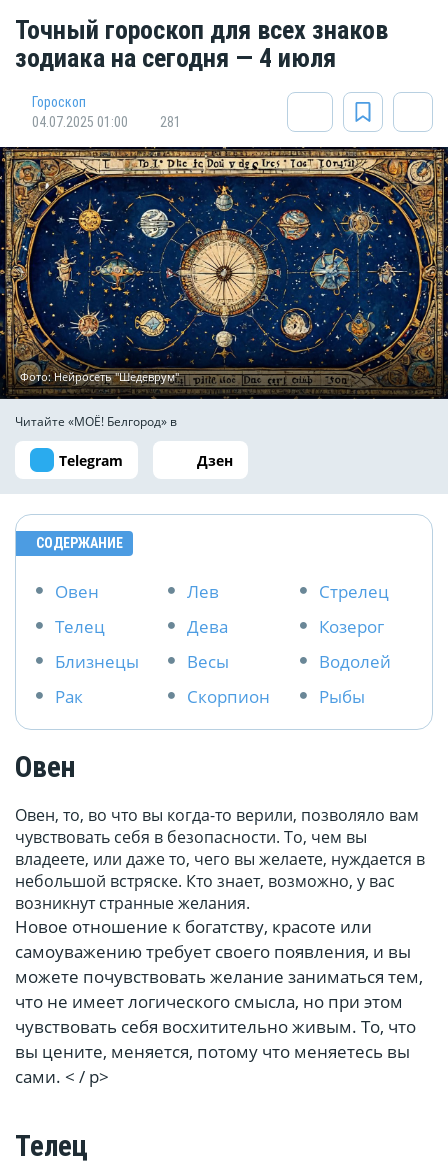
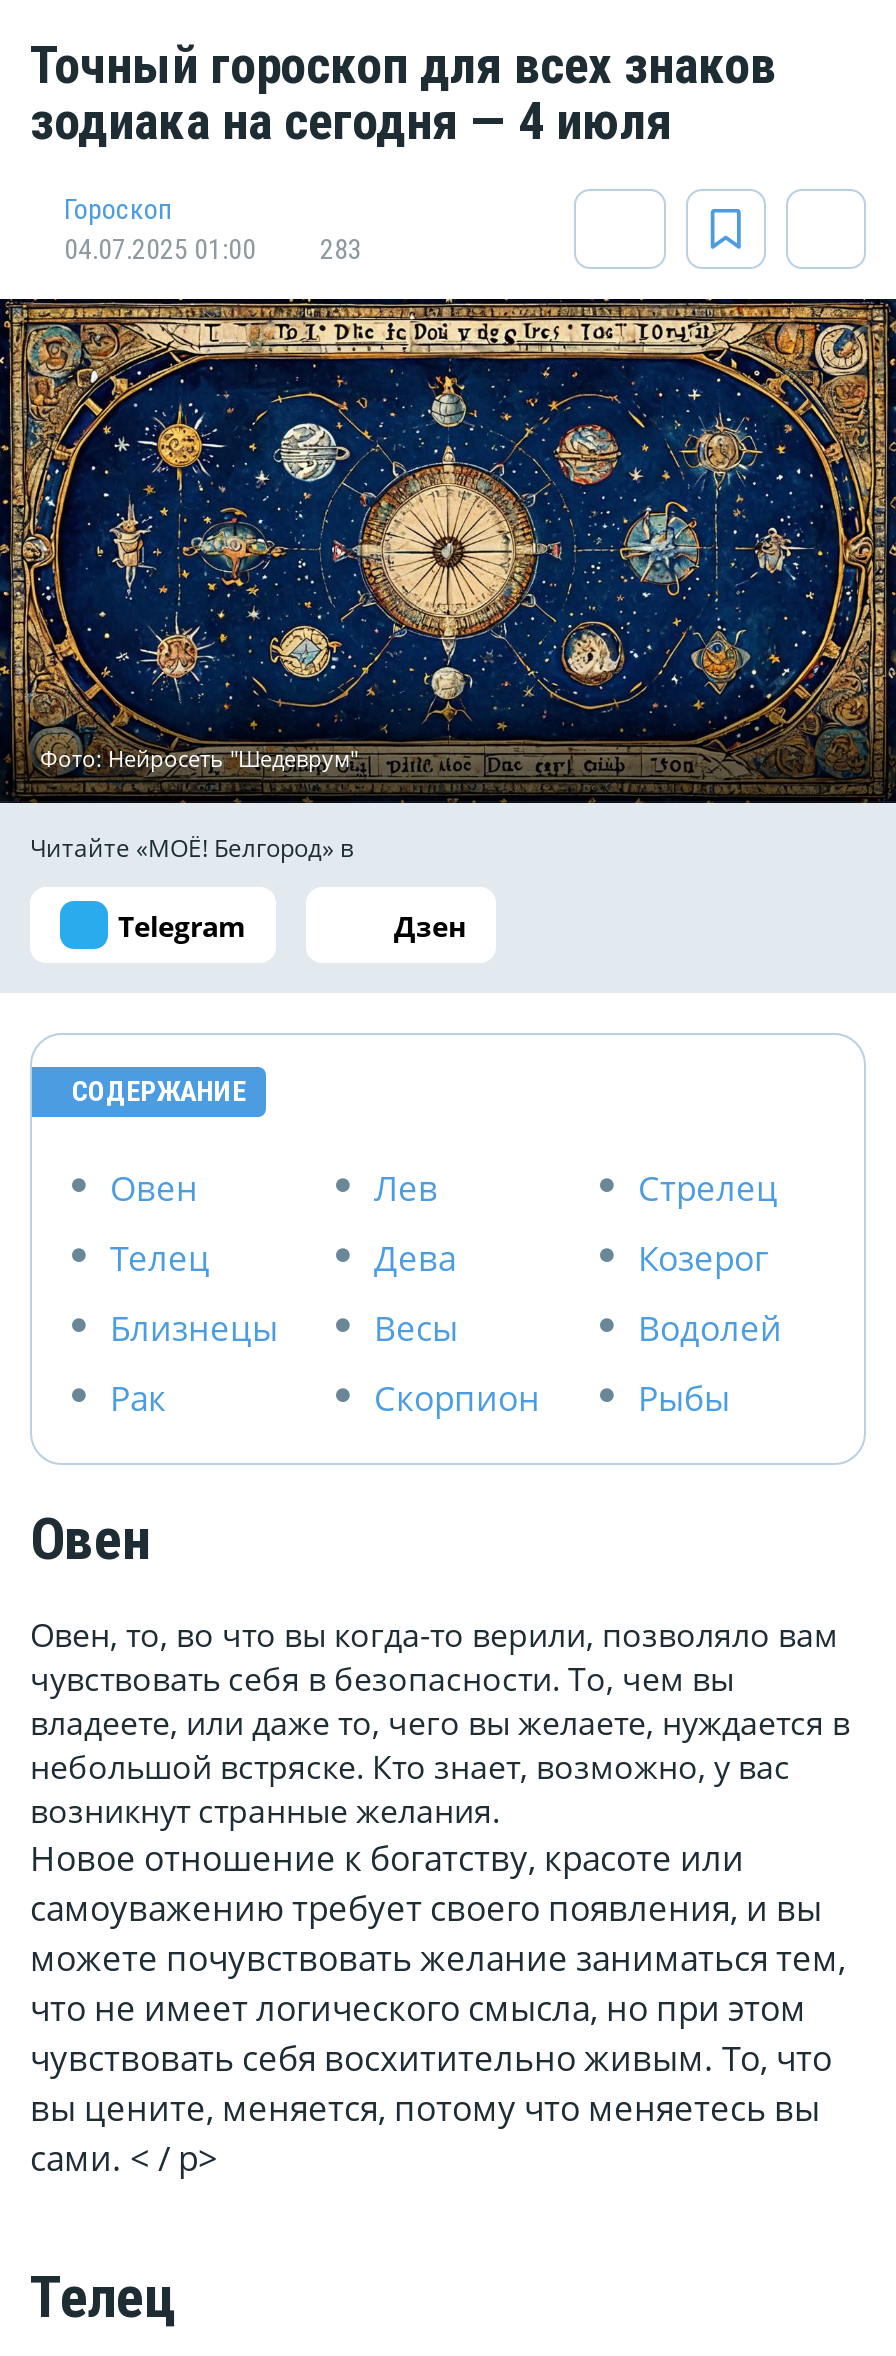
- 04.07.2025 01:00 281
+ 04.07.2025 01:00 283
